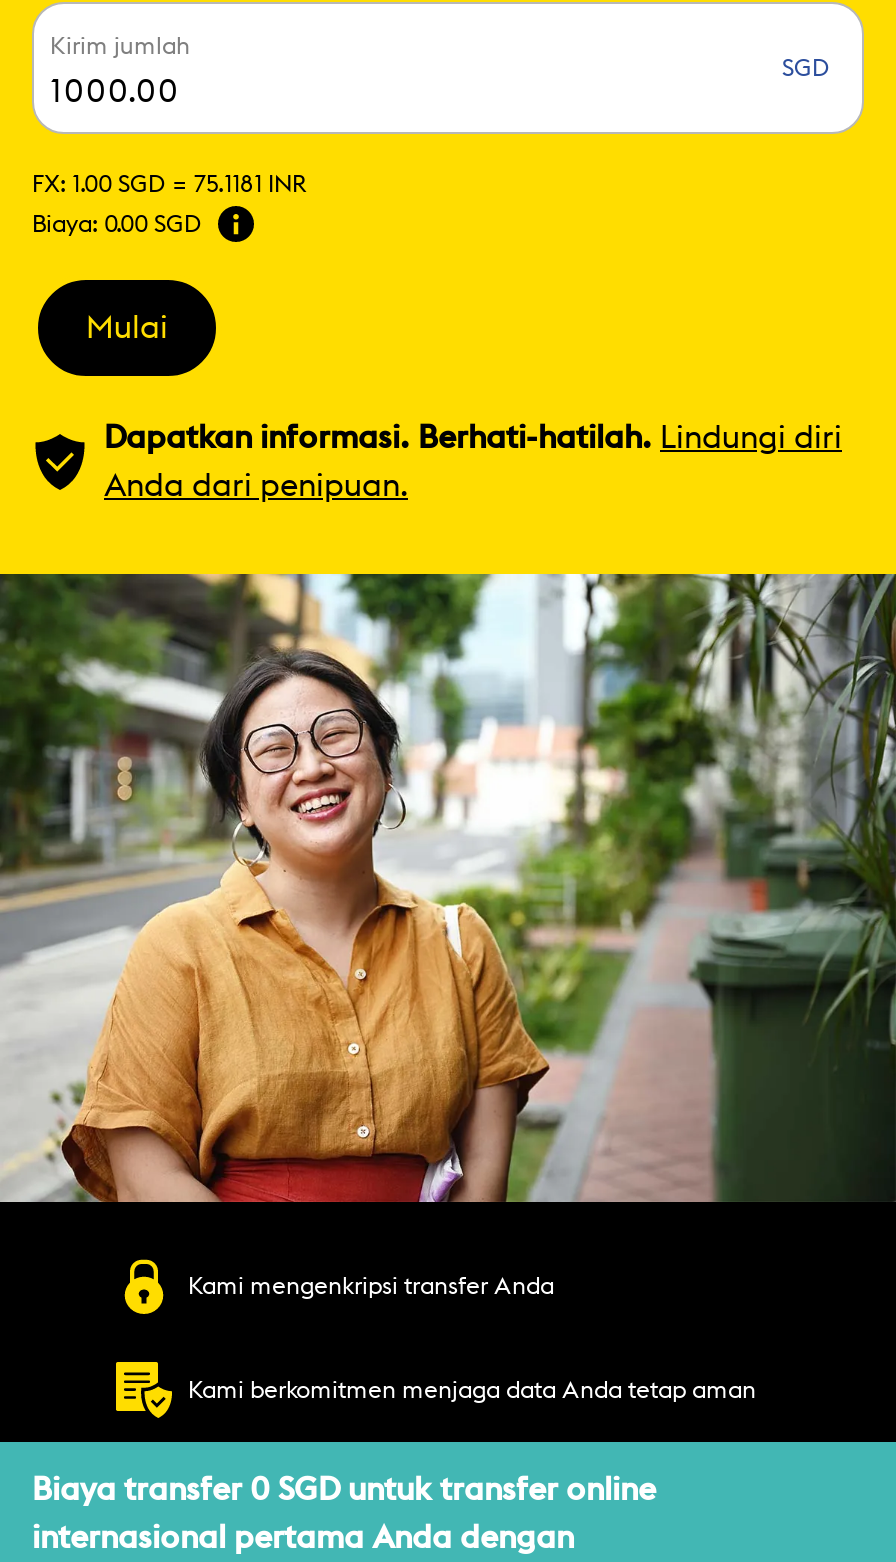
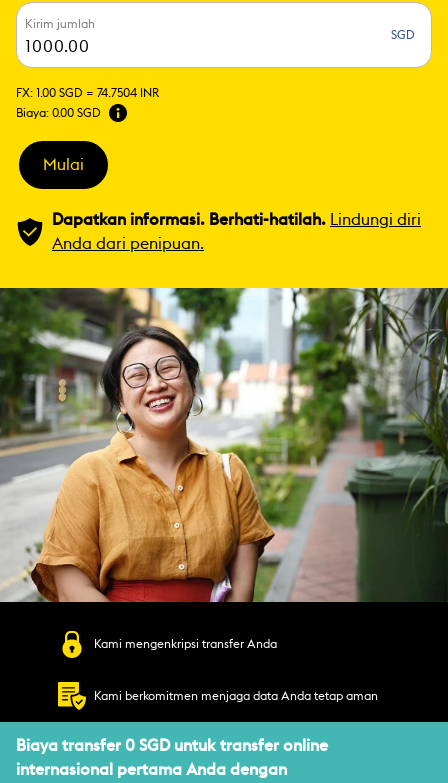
- FX: 1.00 SGD = 75.1181 INR
+ FX: 1.00 SGD = 74.7504 INR
